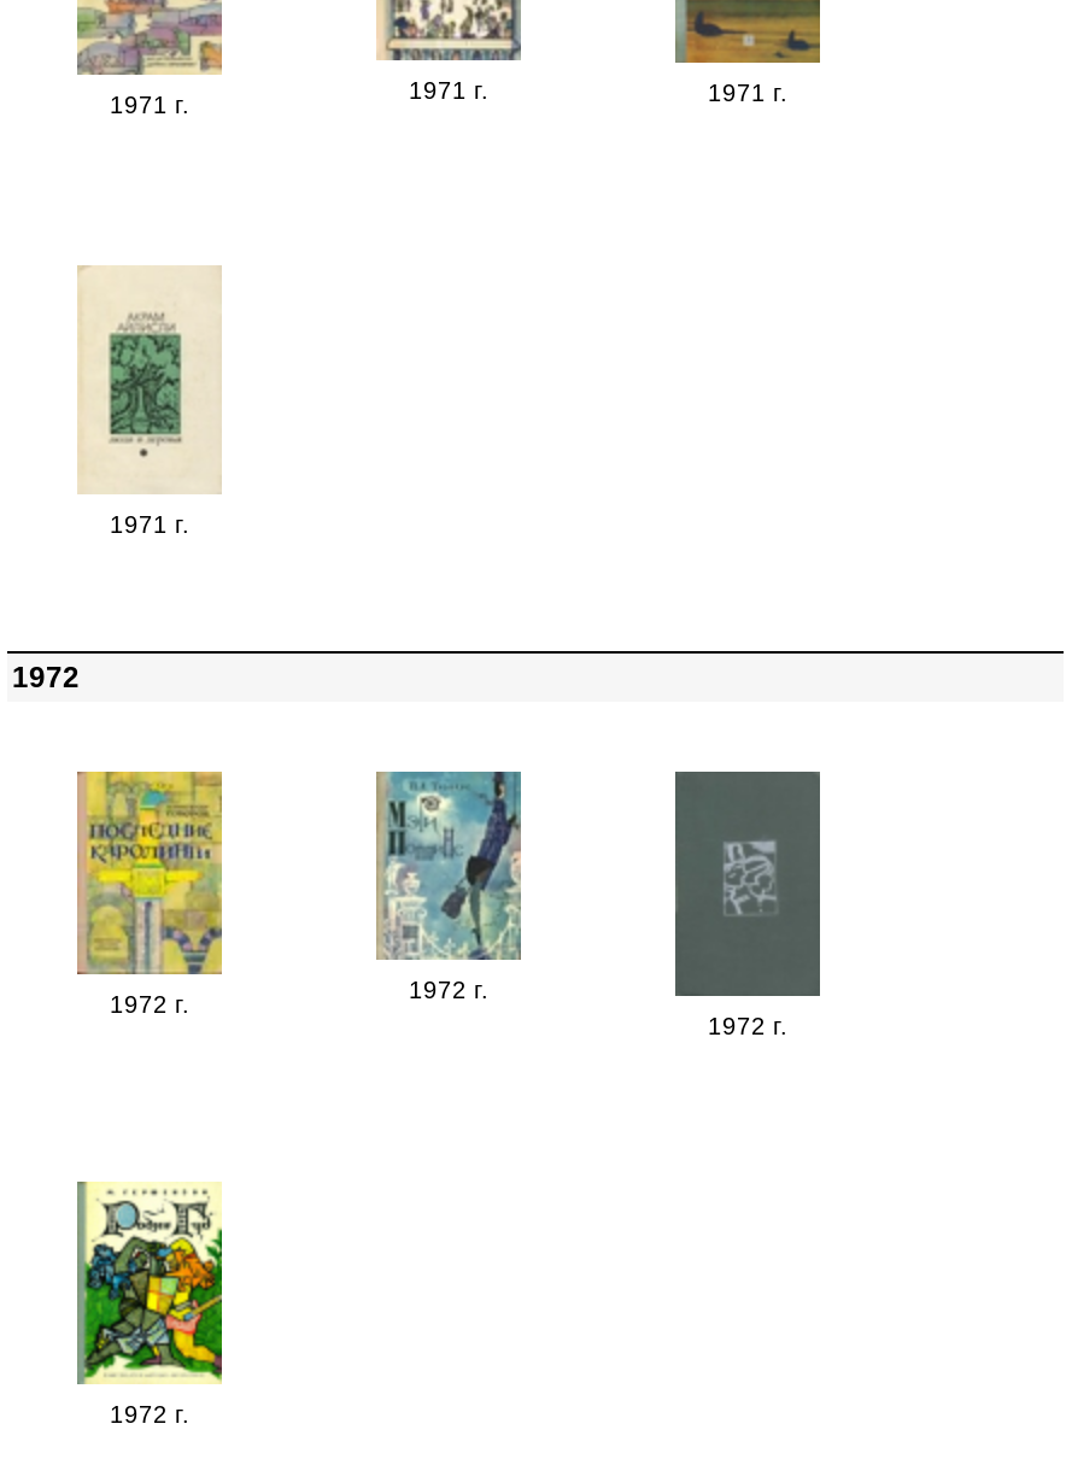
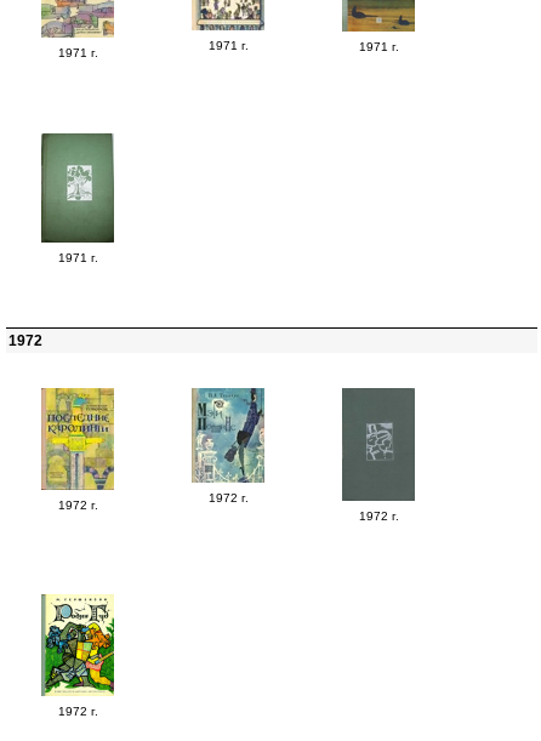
- [image]
+ [image]
